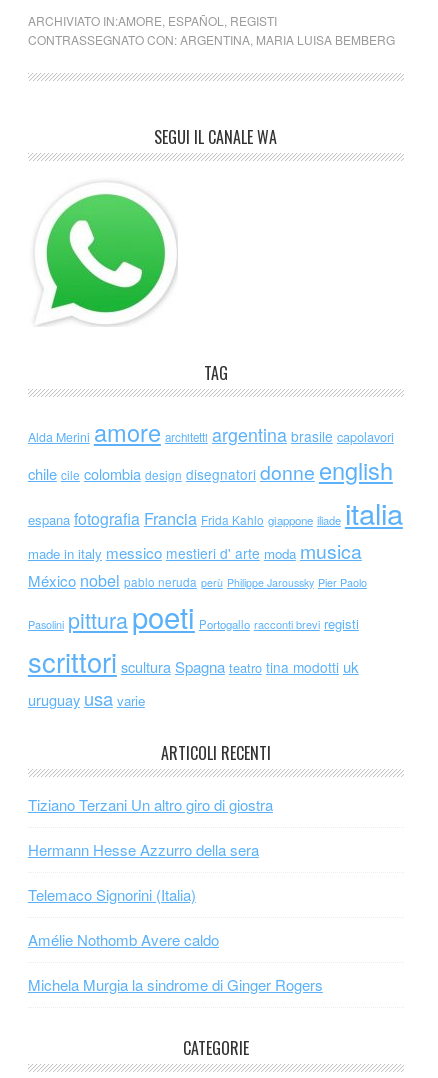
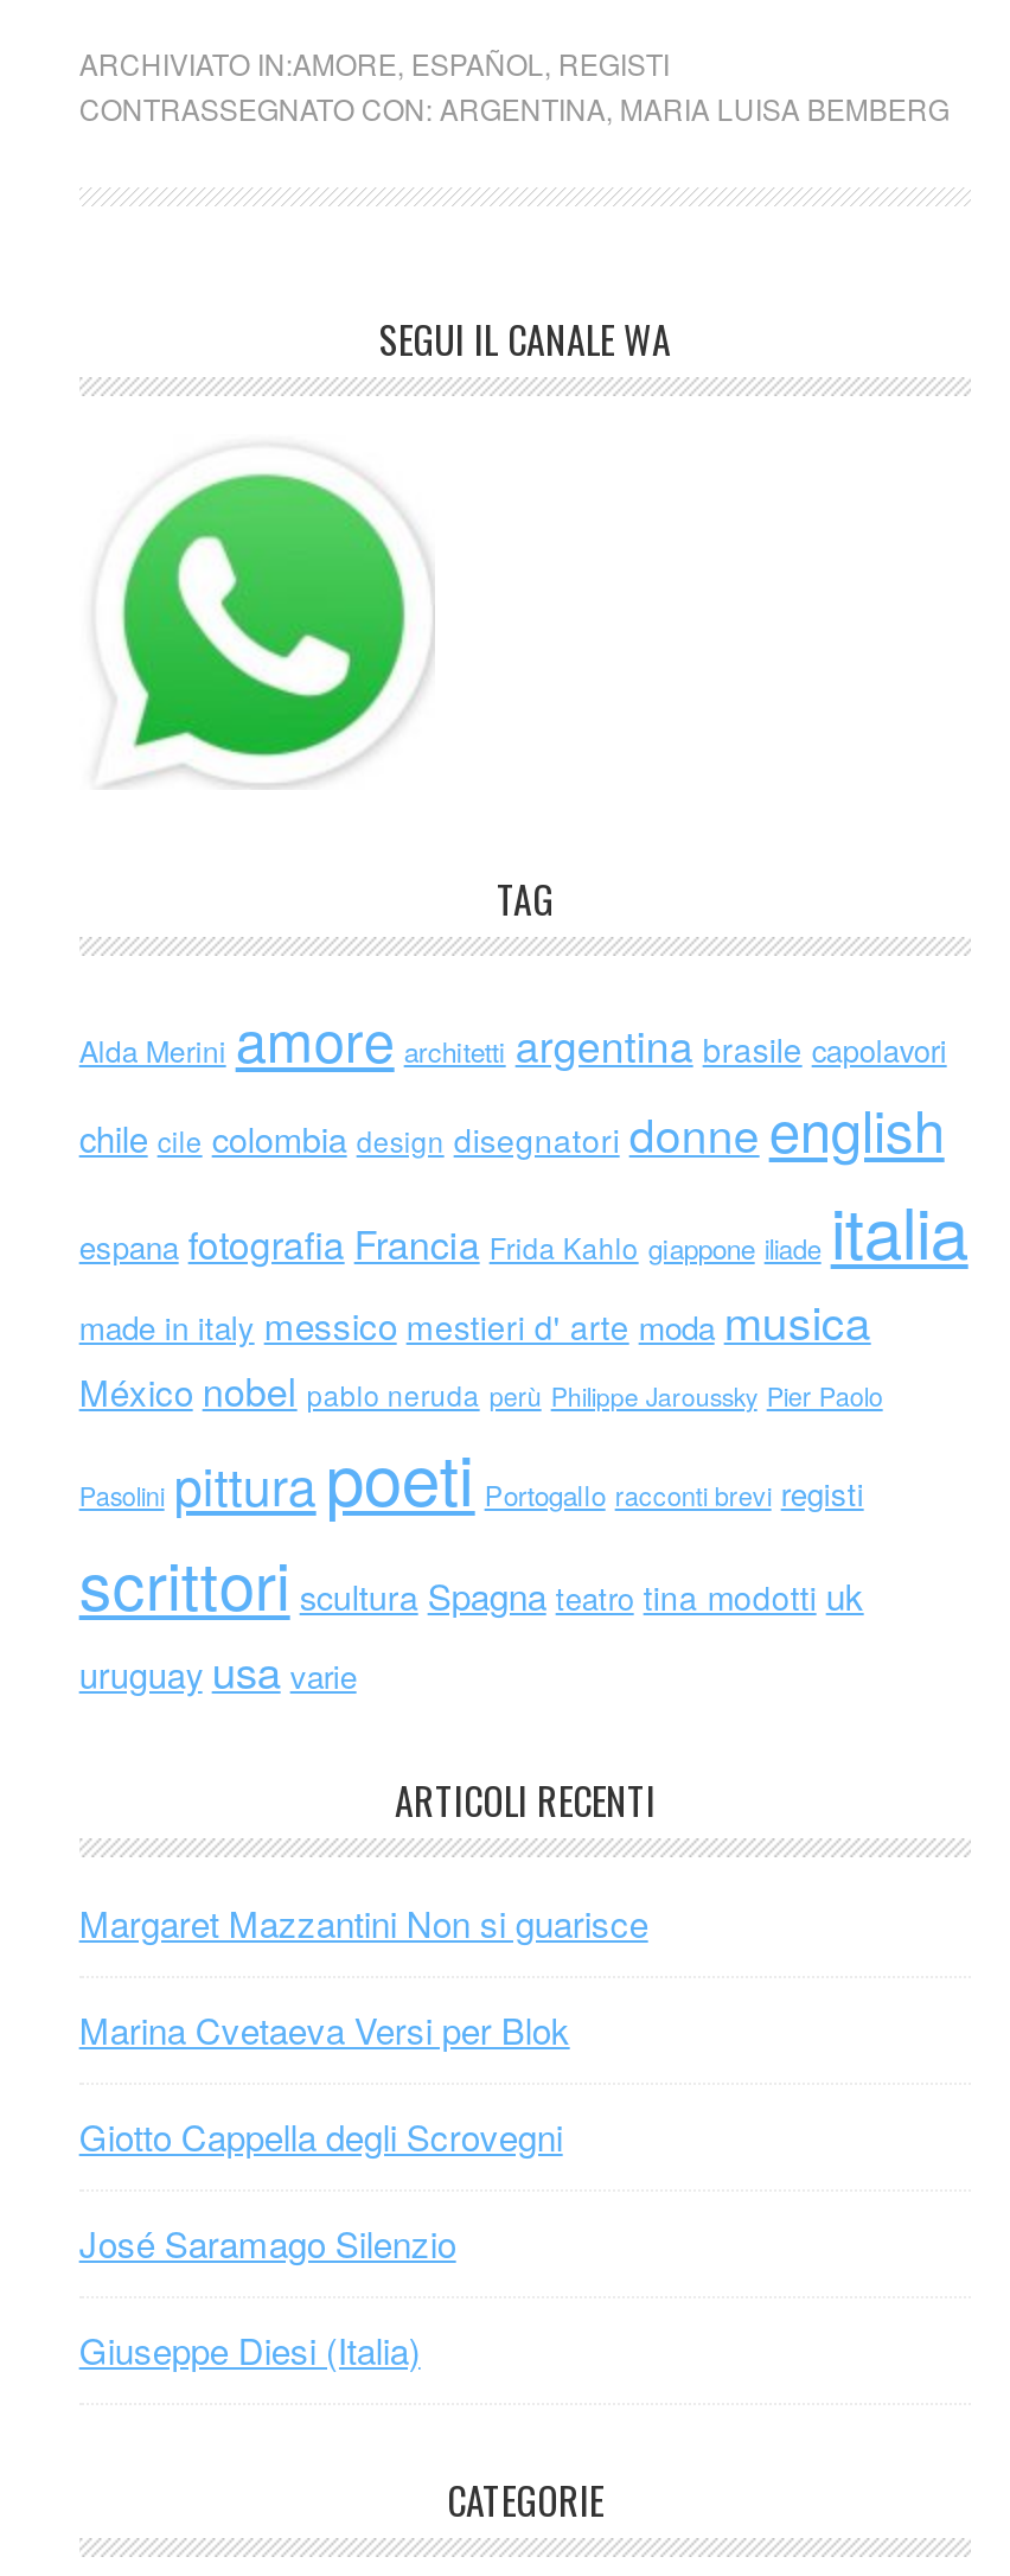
- Tiziano Terzani Un altro giro di giostra
+ Margaret Mazzantini Non si guarisce

- Hermann Hesse Azzurro della sera
+ Marina Cvetaeva Versi per Blok

- Telemaco Signorini (Italia)
+ Giotto Cappella degli Scrovegni

- Amélie Nothomb Avere caldo
+ José Saramago Silenzio

- Michela Murgia la sindrome di Ginger Rogers
+ Giuseppe Diesi (Italia)
